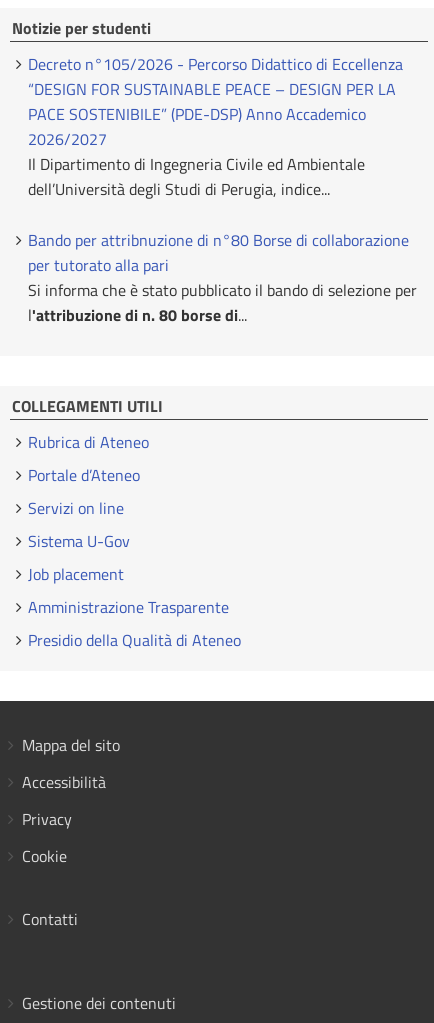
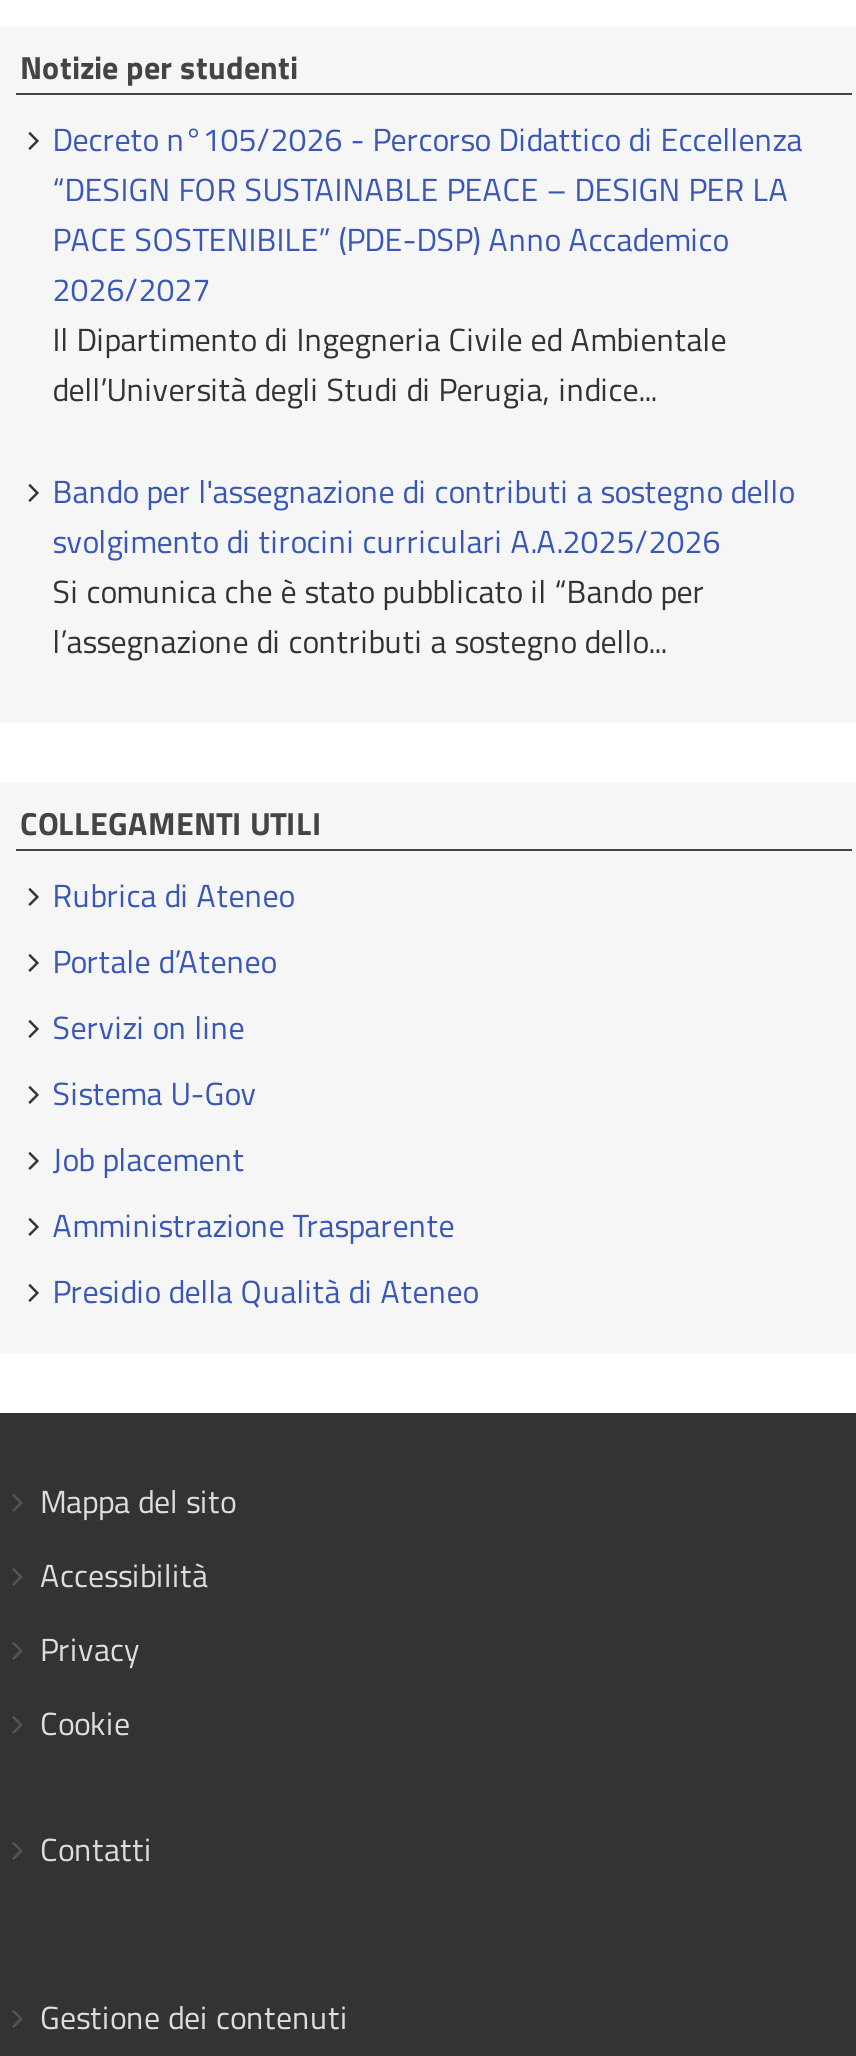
- Bando per attribnuzione di n°80 Borse di collaborazione
- per tutorato alla pari
- Si informa che è stato pubblicato il bando di selezione per
- l'attribuzione di n. 80 borse di...
+ Bando per l'assegnazione di contributi a sostegno dello
+ svolgimento di tirocini curriculari A.A.2025/2026
+ Si comunica che è stato pubblicato il “Bando per
+ l’assegnazione di contributi a sostegno dello...
